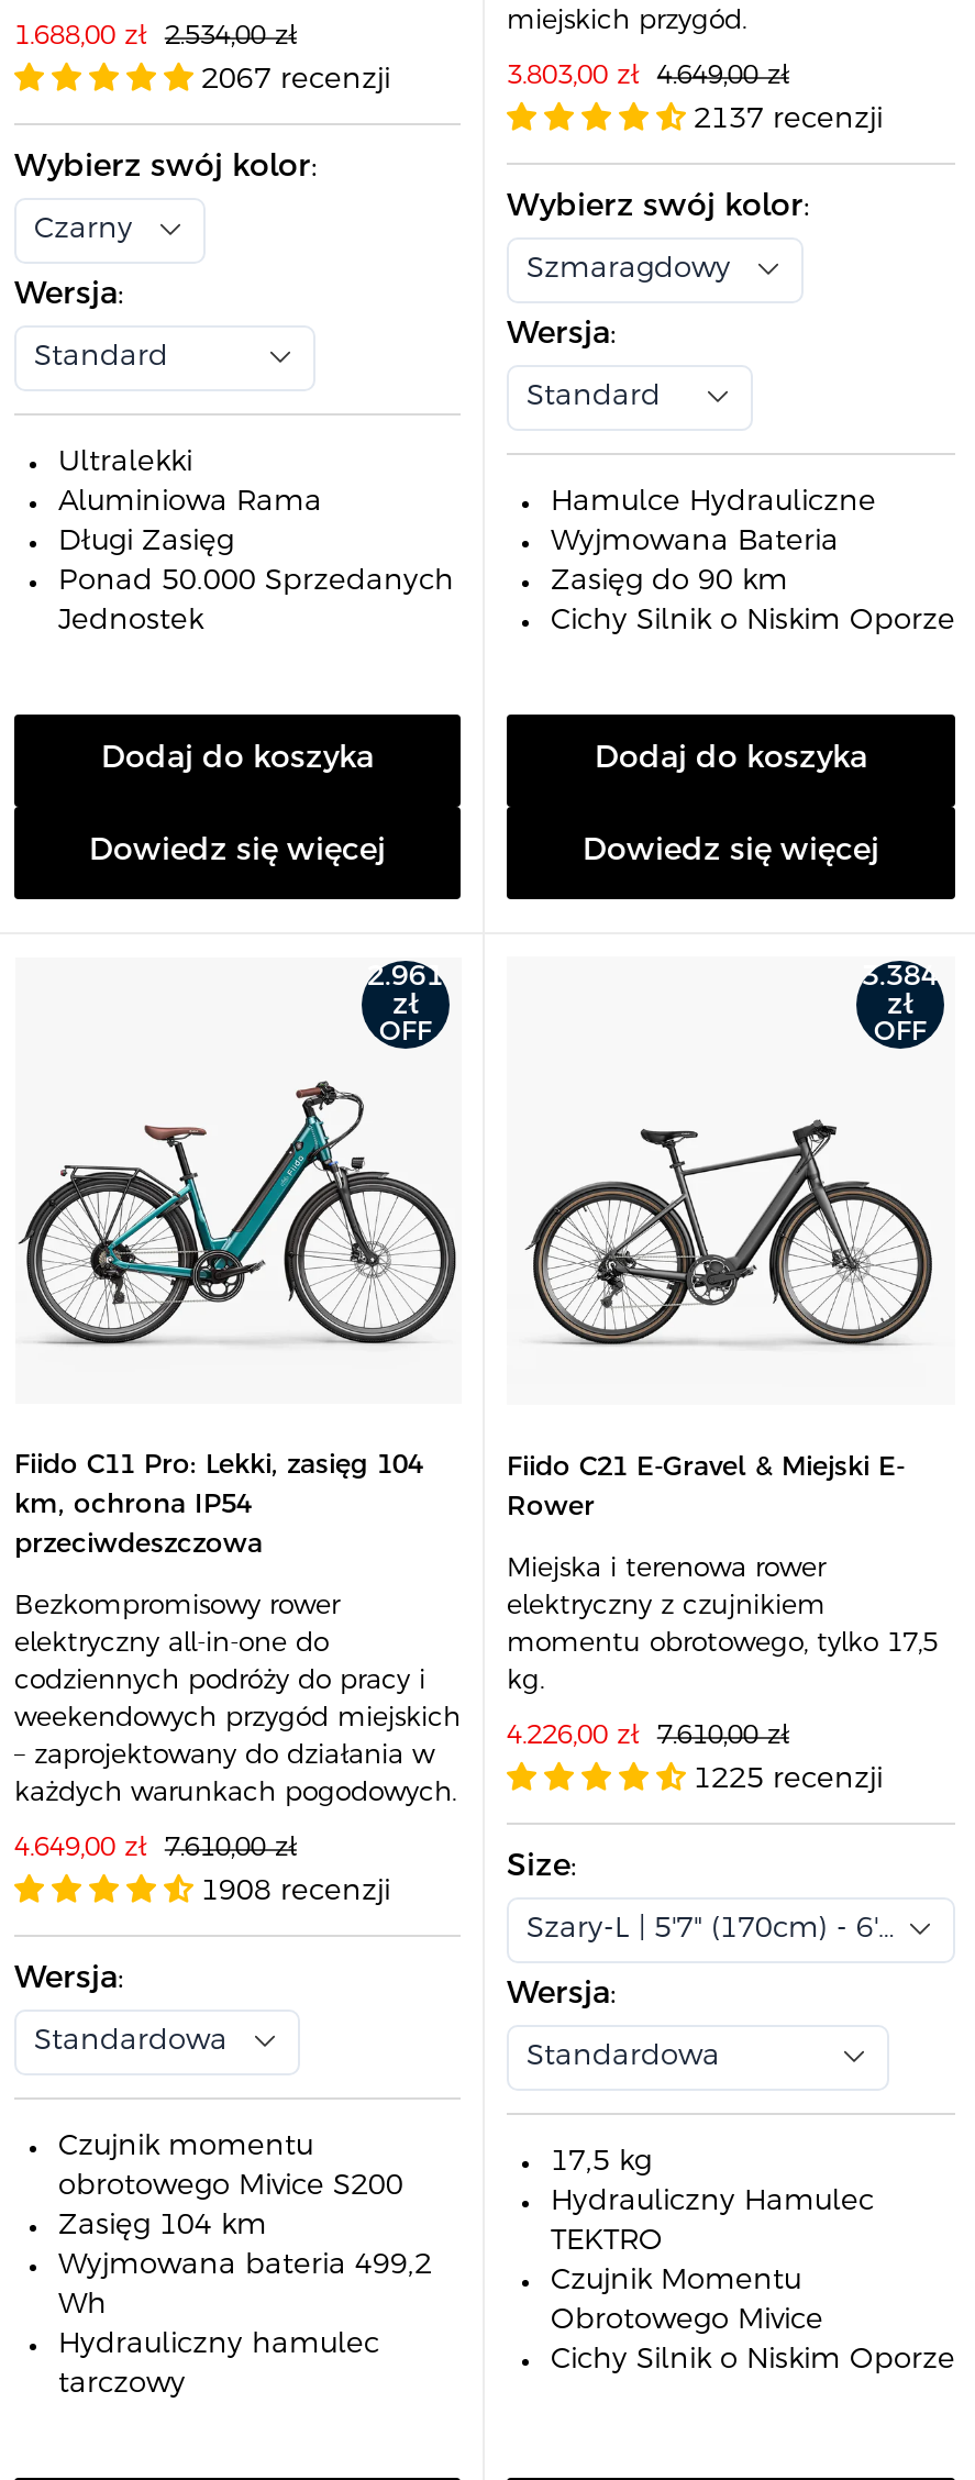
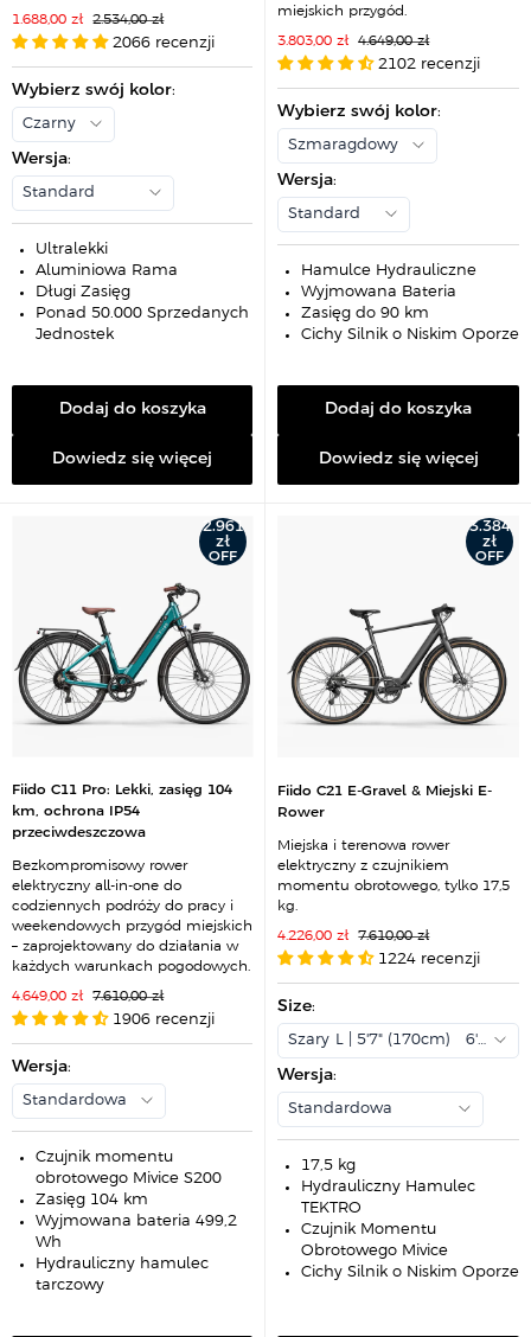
- 2067 recenzji
+ 2066 recenzji

- 2137 recenzji
+ 2102 recenzji

- 1225 recenzji
+ 1224 recenzji

- 1908 recenzji
+ 1906 recenzji
